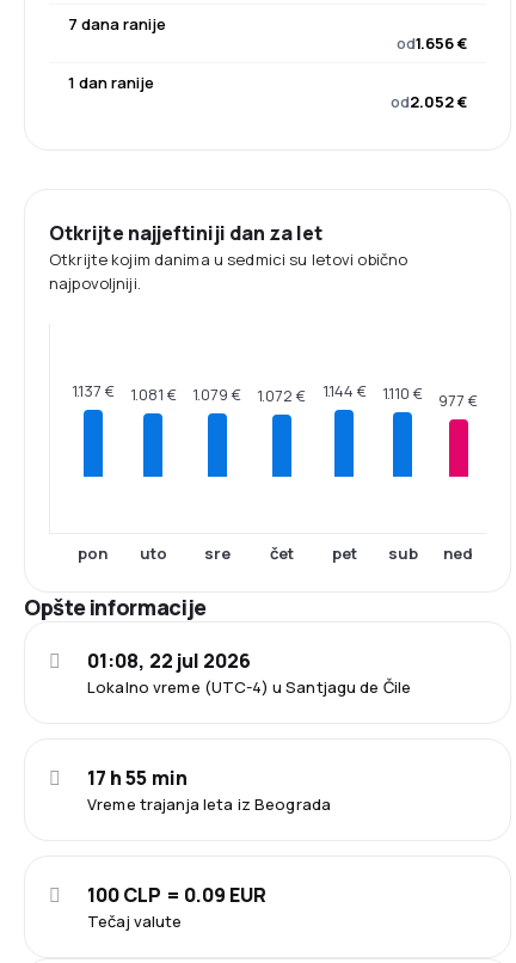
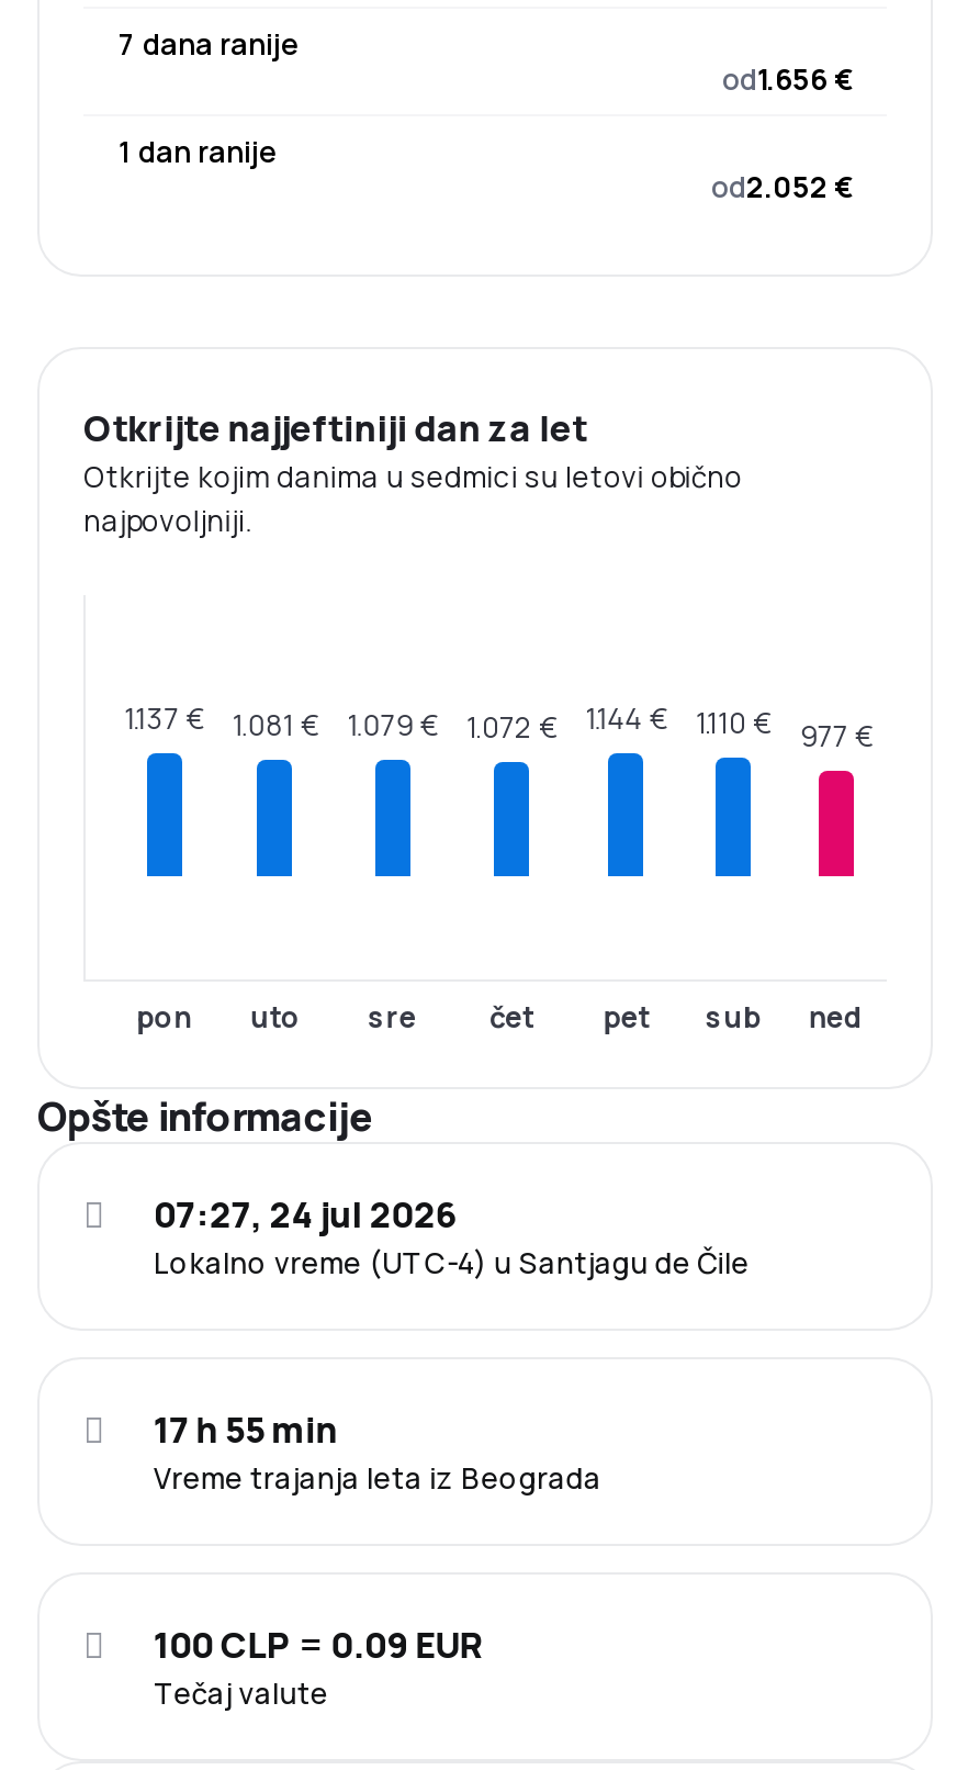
- 01:08, 22 jul 2026
+ 07:27, 24 jul 2026
